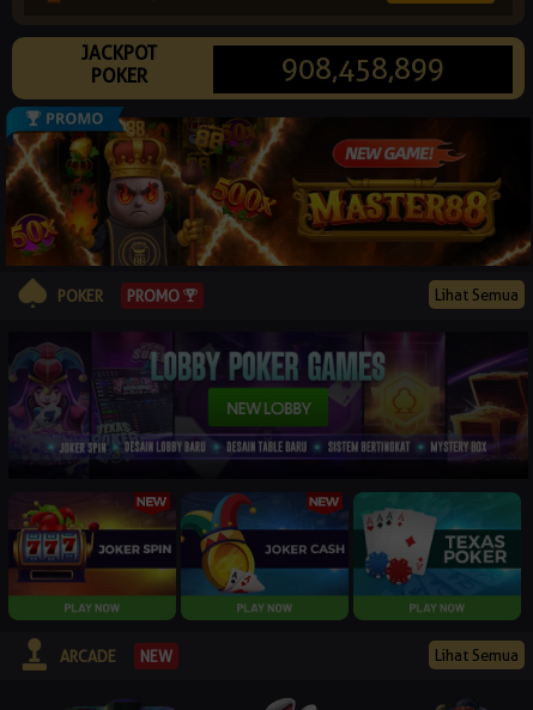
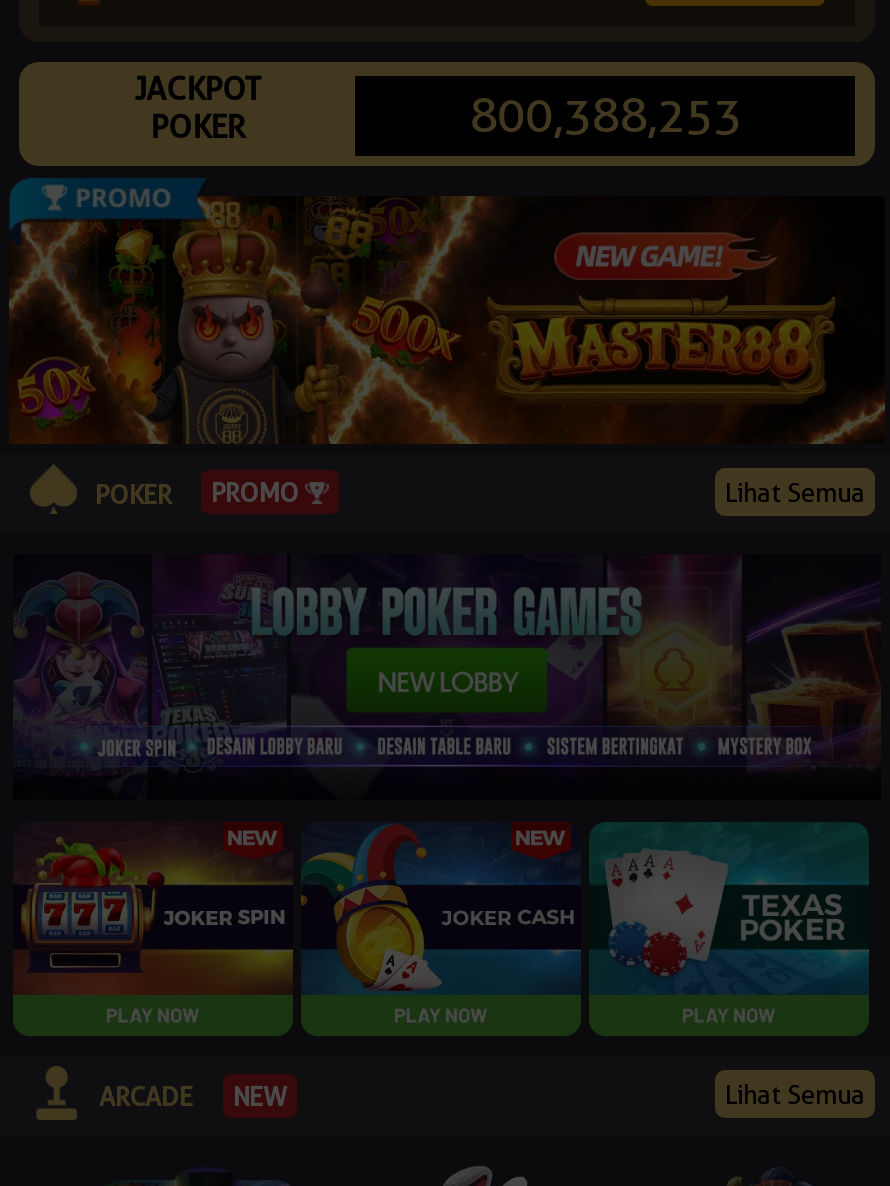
- 908,458,899
+ 800,388,253
